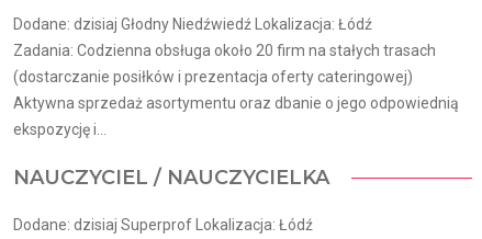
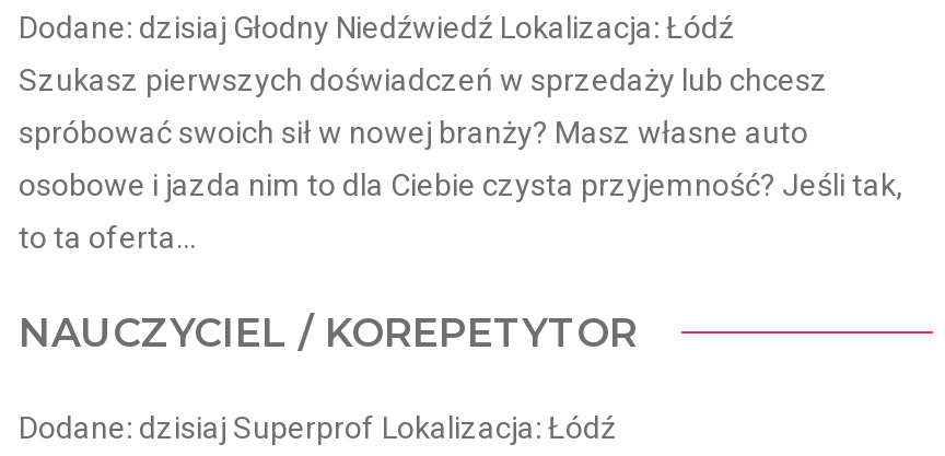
- Zadania: Codzienna obsługa około 20 firm na stałych trasach
+ Szukasz pierwszych doświadczeń w sprzedaży lub chcesz

- (dostarczanie posiłków i prezentacja oferty cateringowej)
+ spróbować swoich sił w nowej branży? Masz własne auto

- Aktywna sprzedaż asortymentu oraz dbanie o jego odpowiednią
+ osobowe i jazda nim to dla Ciebie czysta przyjemność? Jeśli tak,

- ekspozycję i...
+ to ta oferta...

- NAUCZYCIEL / NAUCZYCIELKA
+ NAUCZYCIEL / KOREPETYTOR
